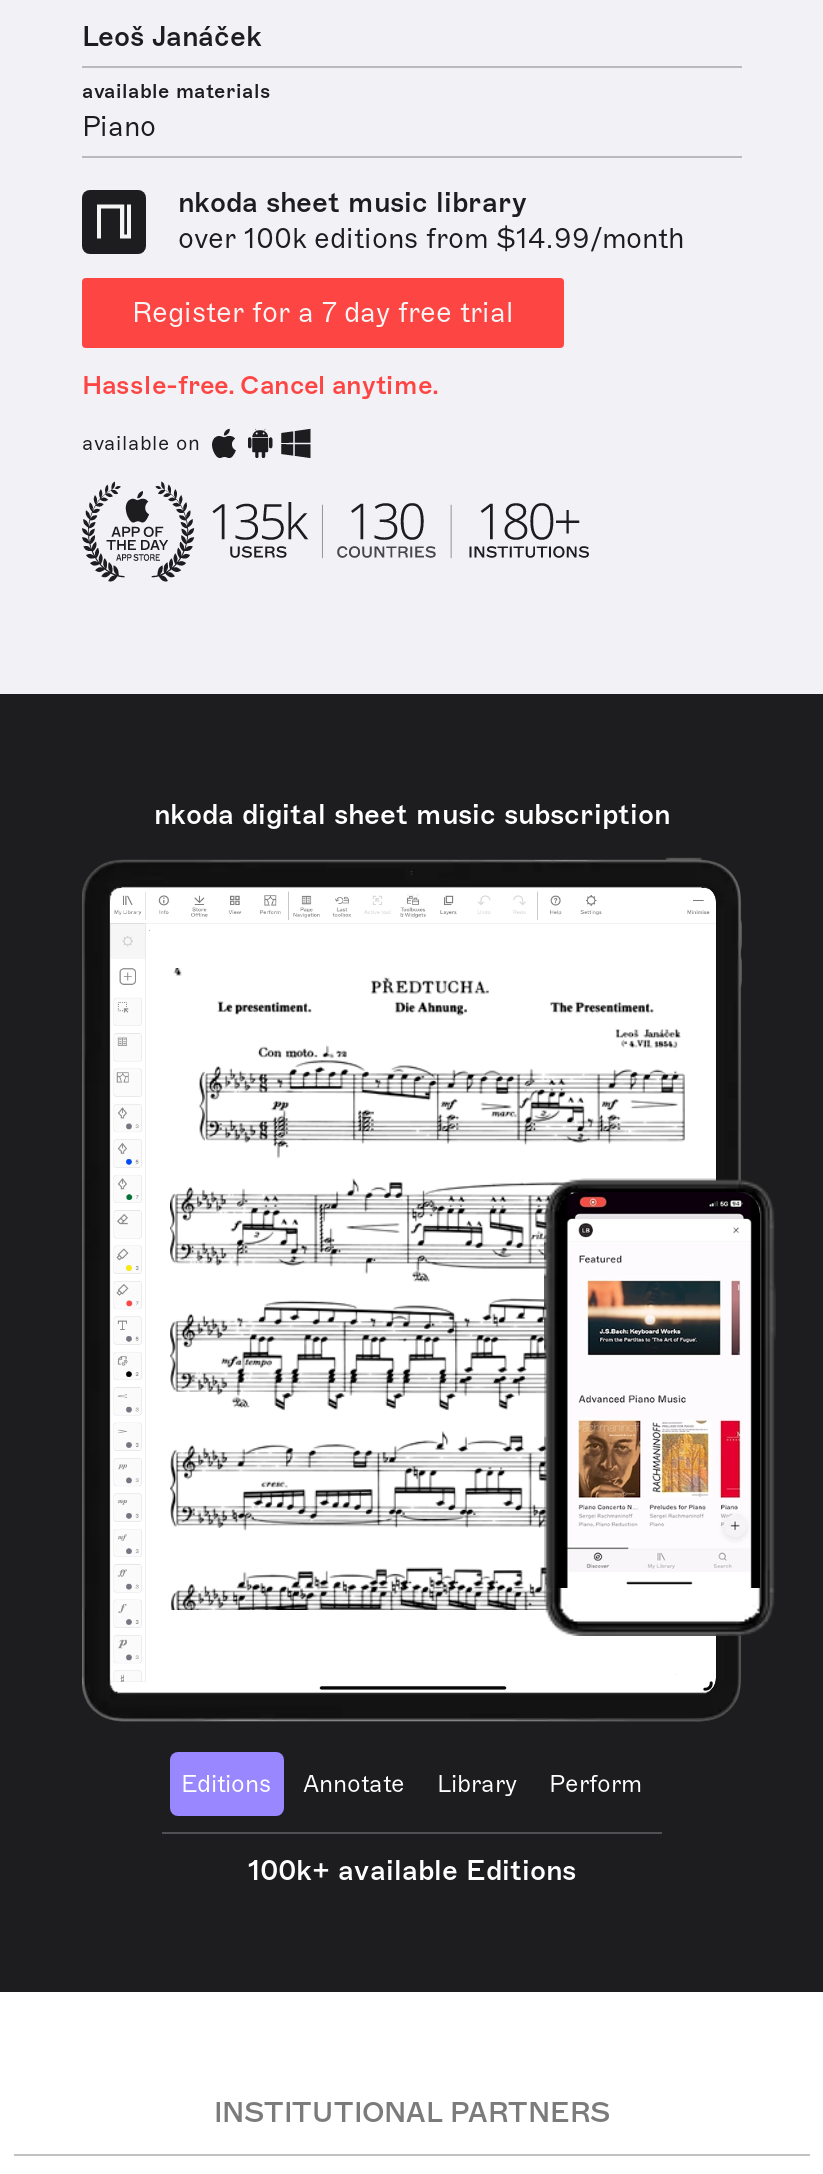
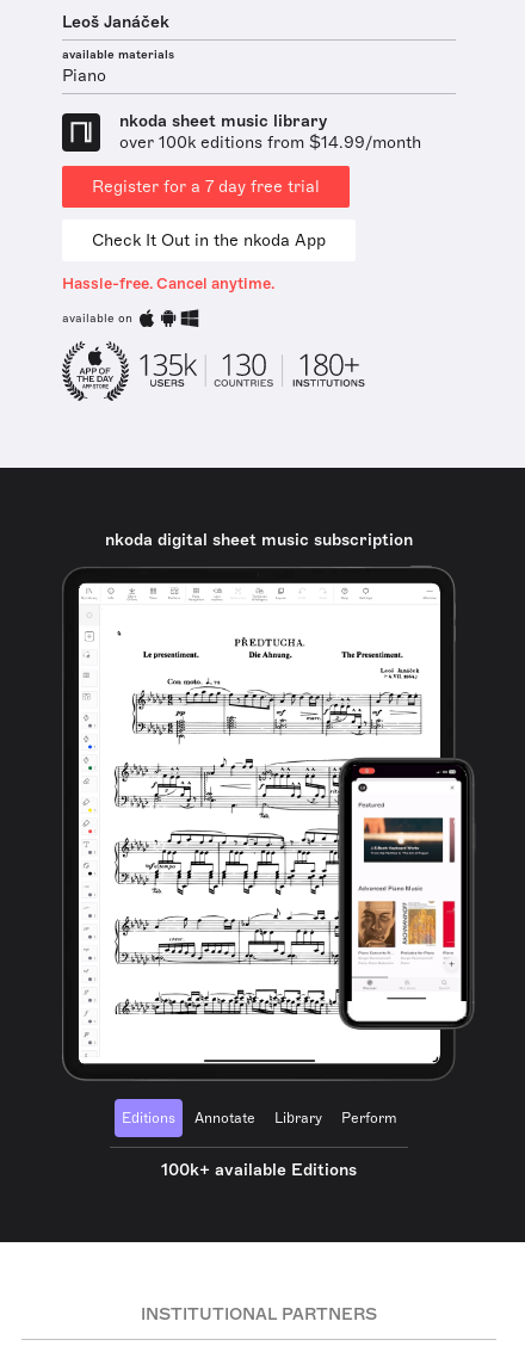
+ Check It Out in the nkoda App
